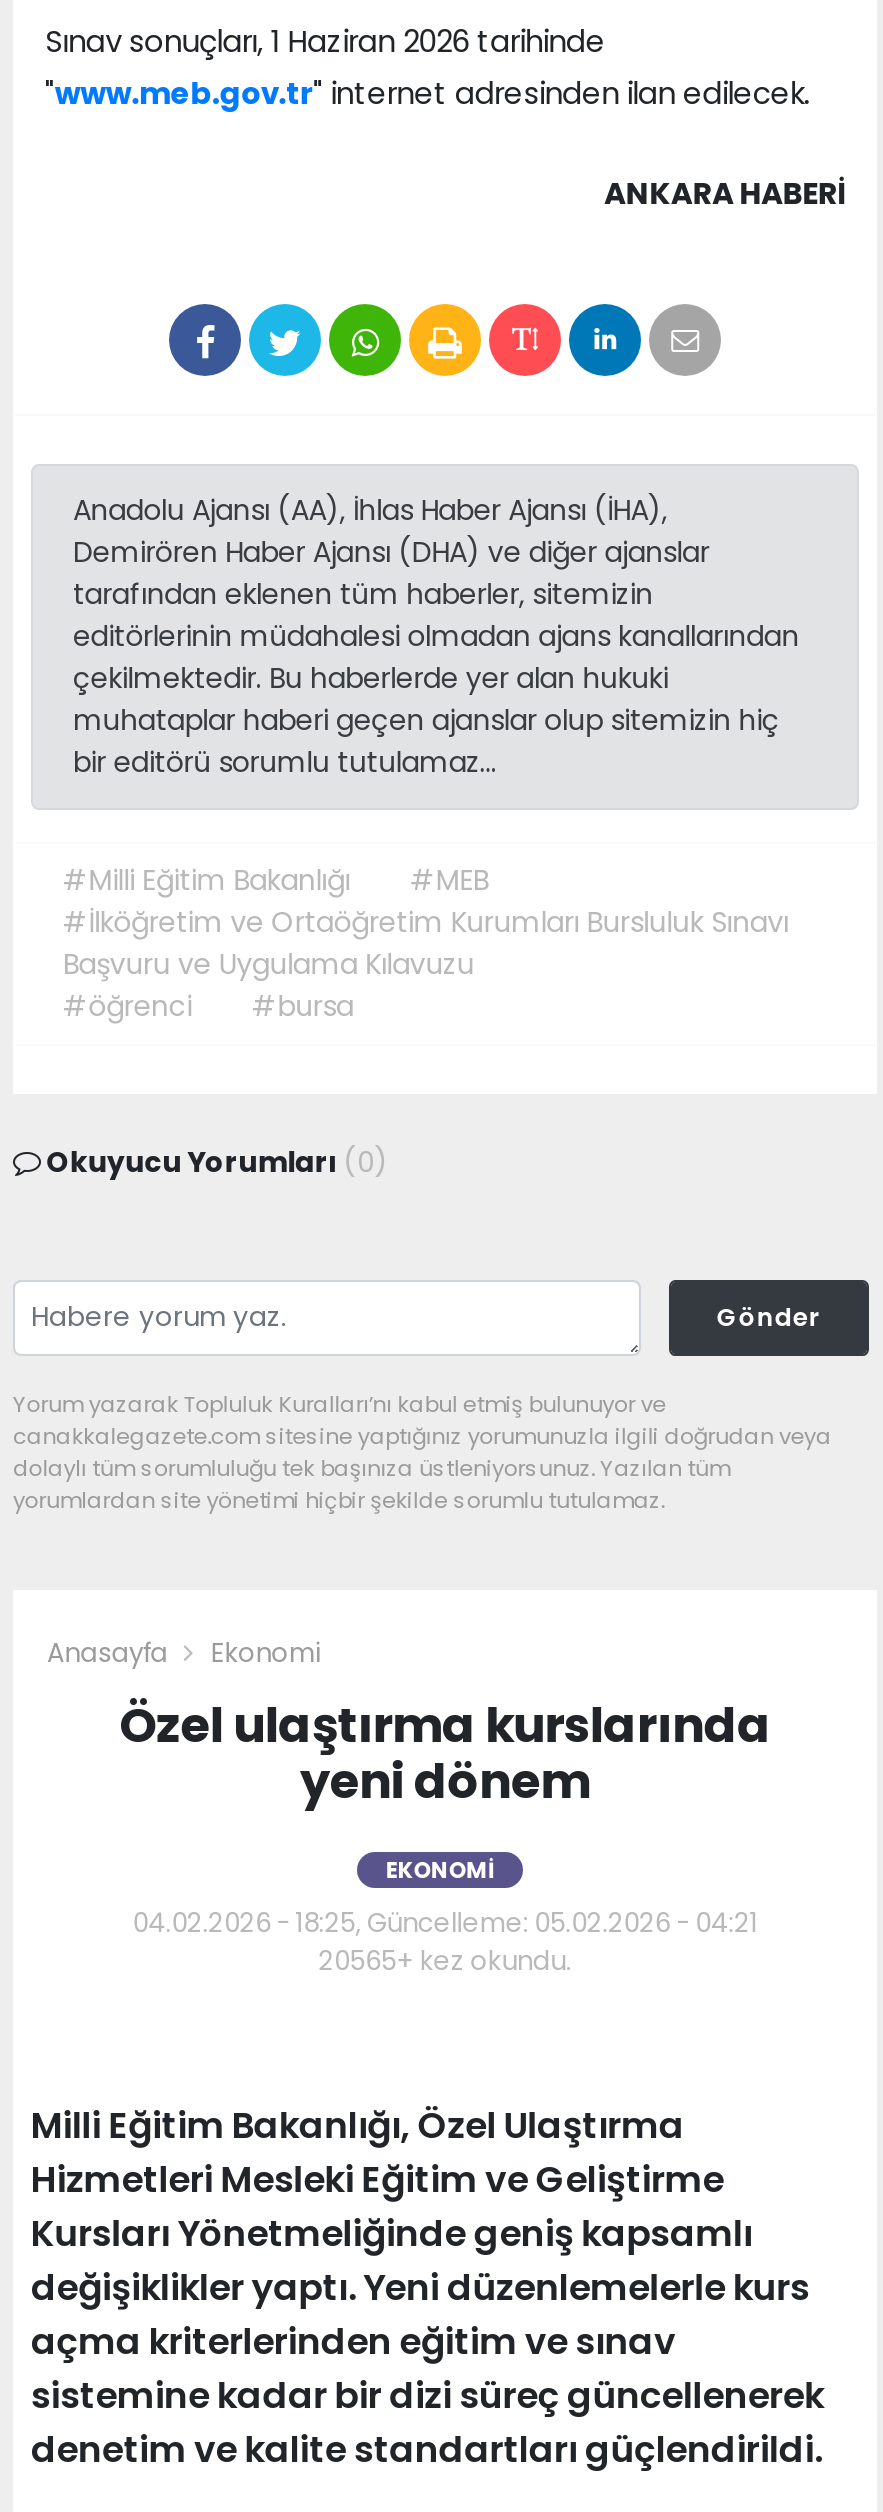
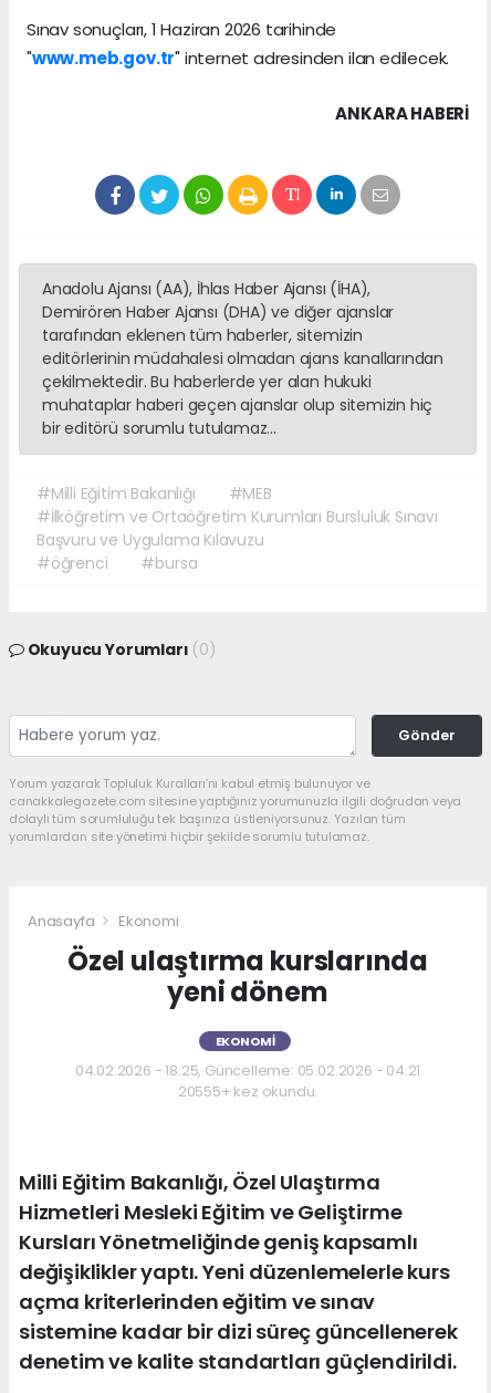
- 20565+ kez okundu.
+ 20555+ kez okundu.
